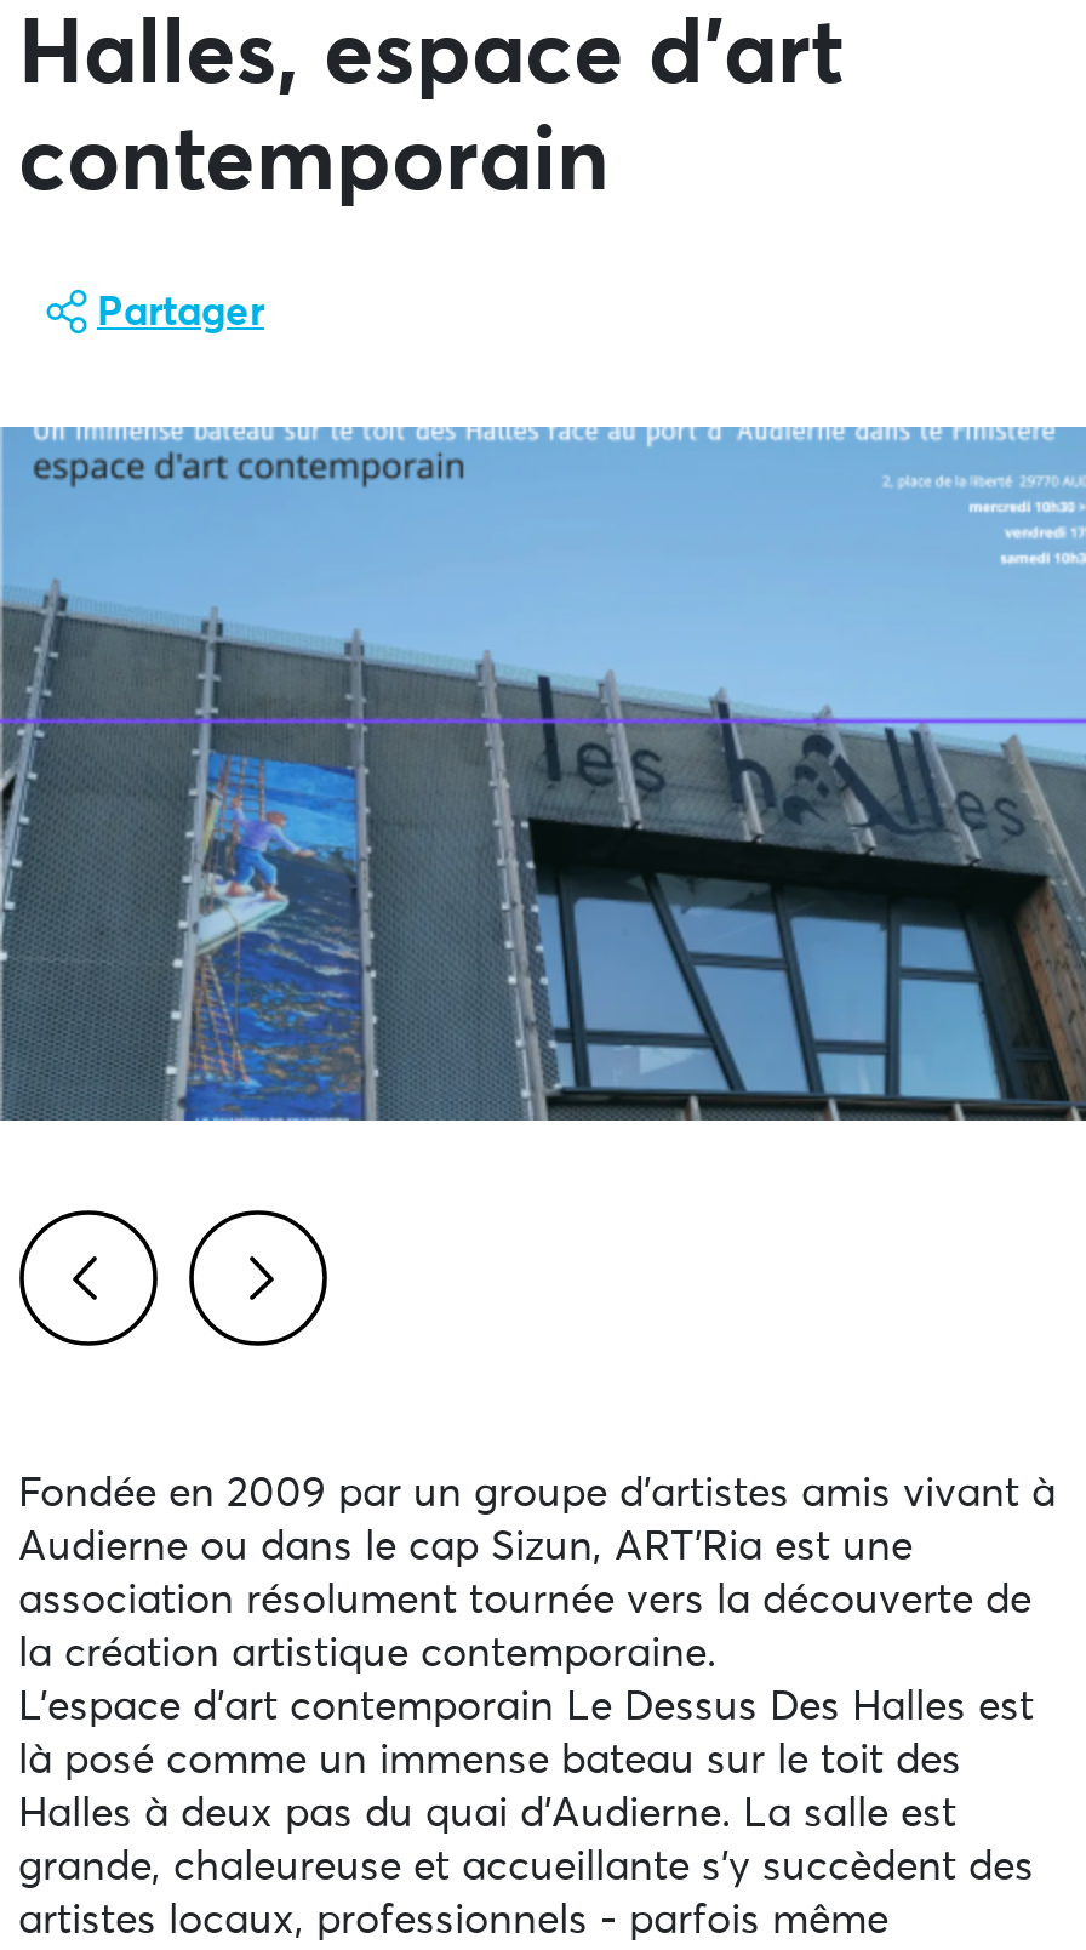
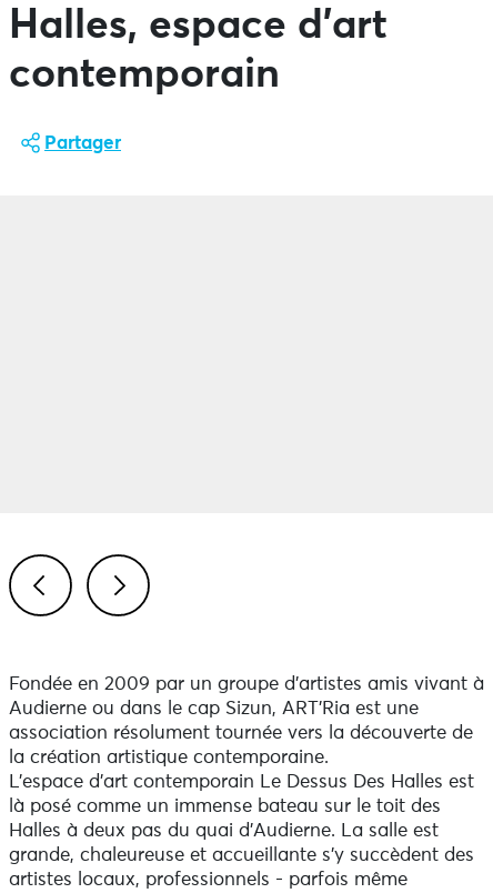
- [image]
